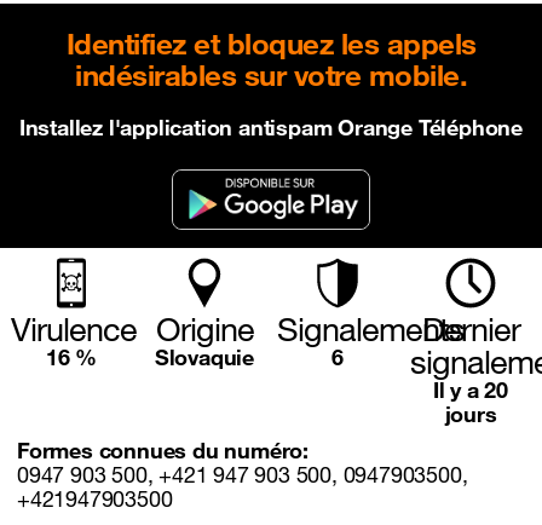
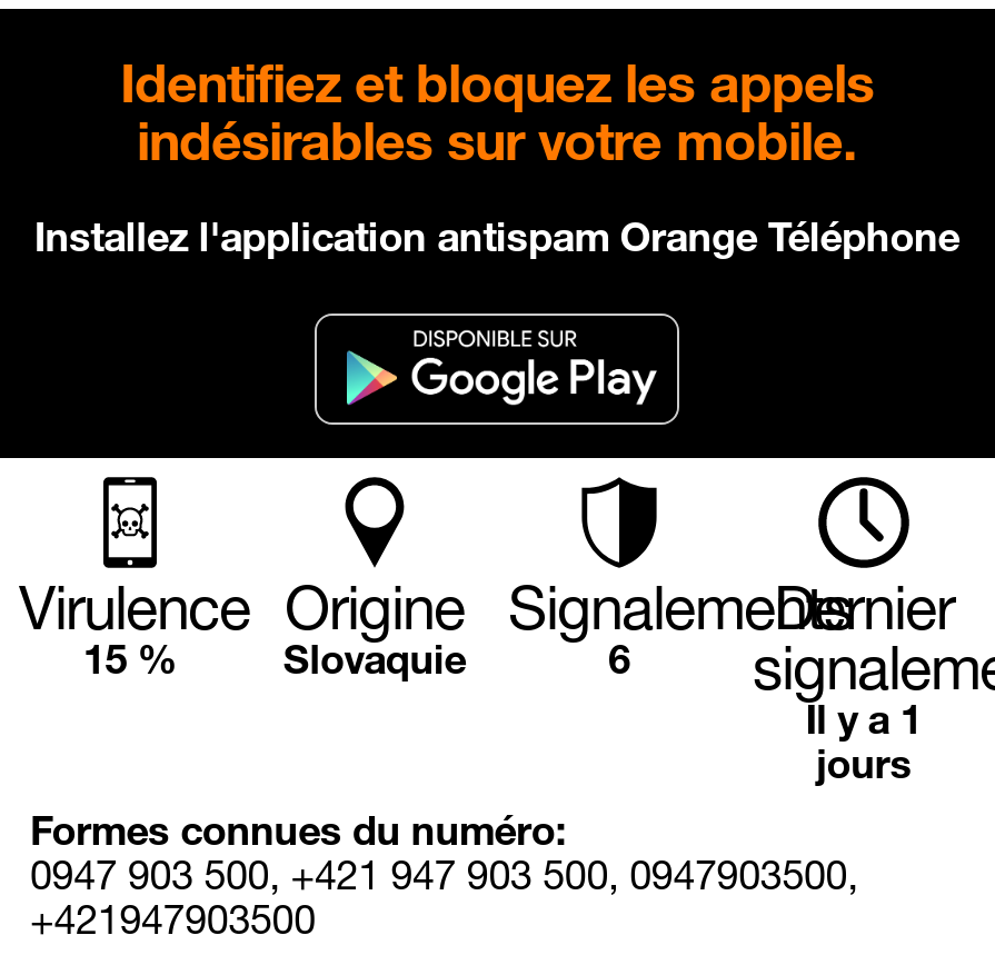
- 16 %
+ 15 %

- Il y a 20
+ Il y a 1
